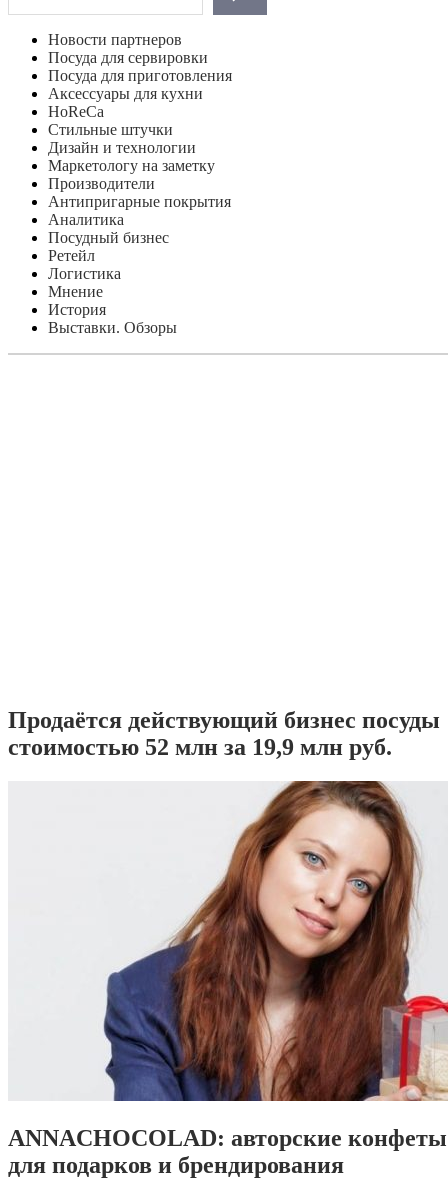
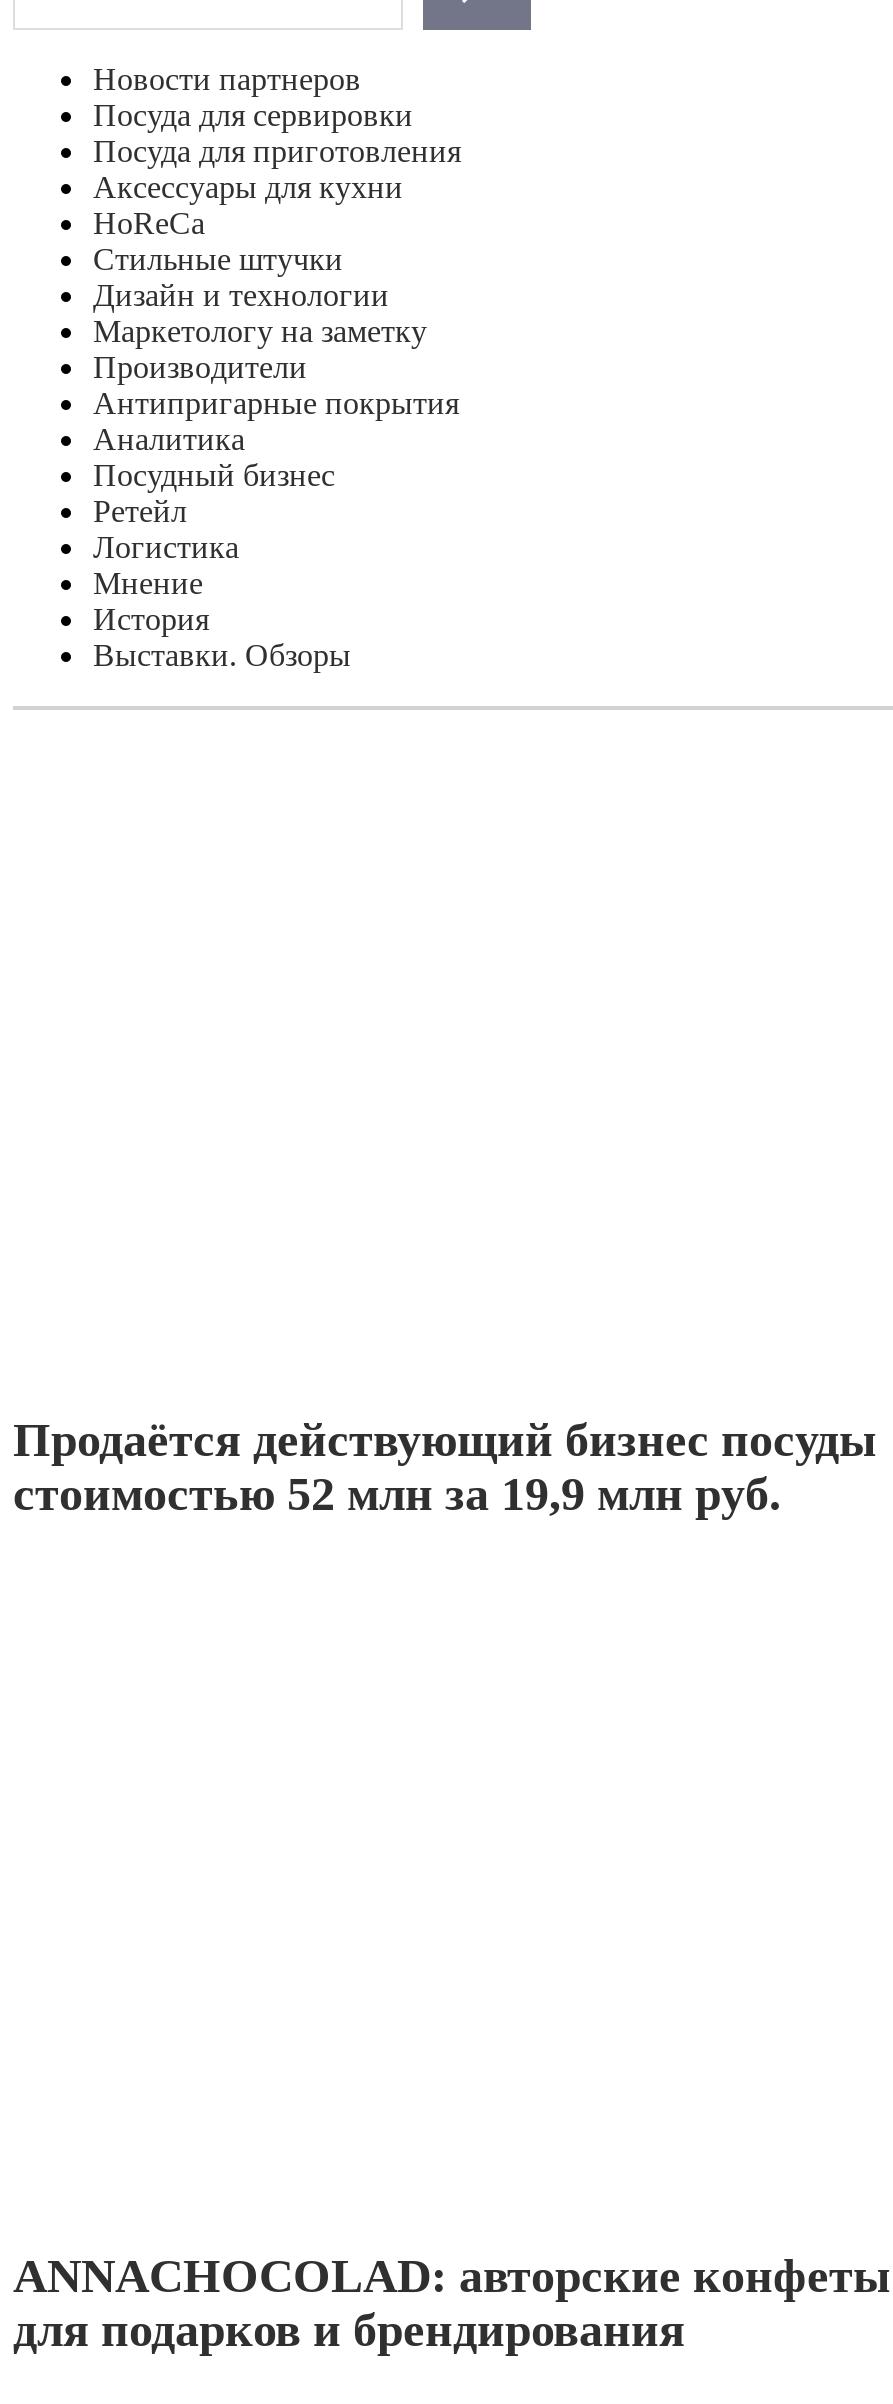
- [image]
